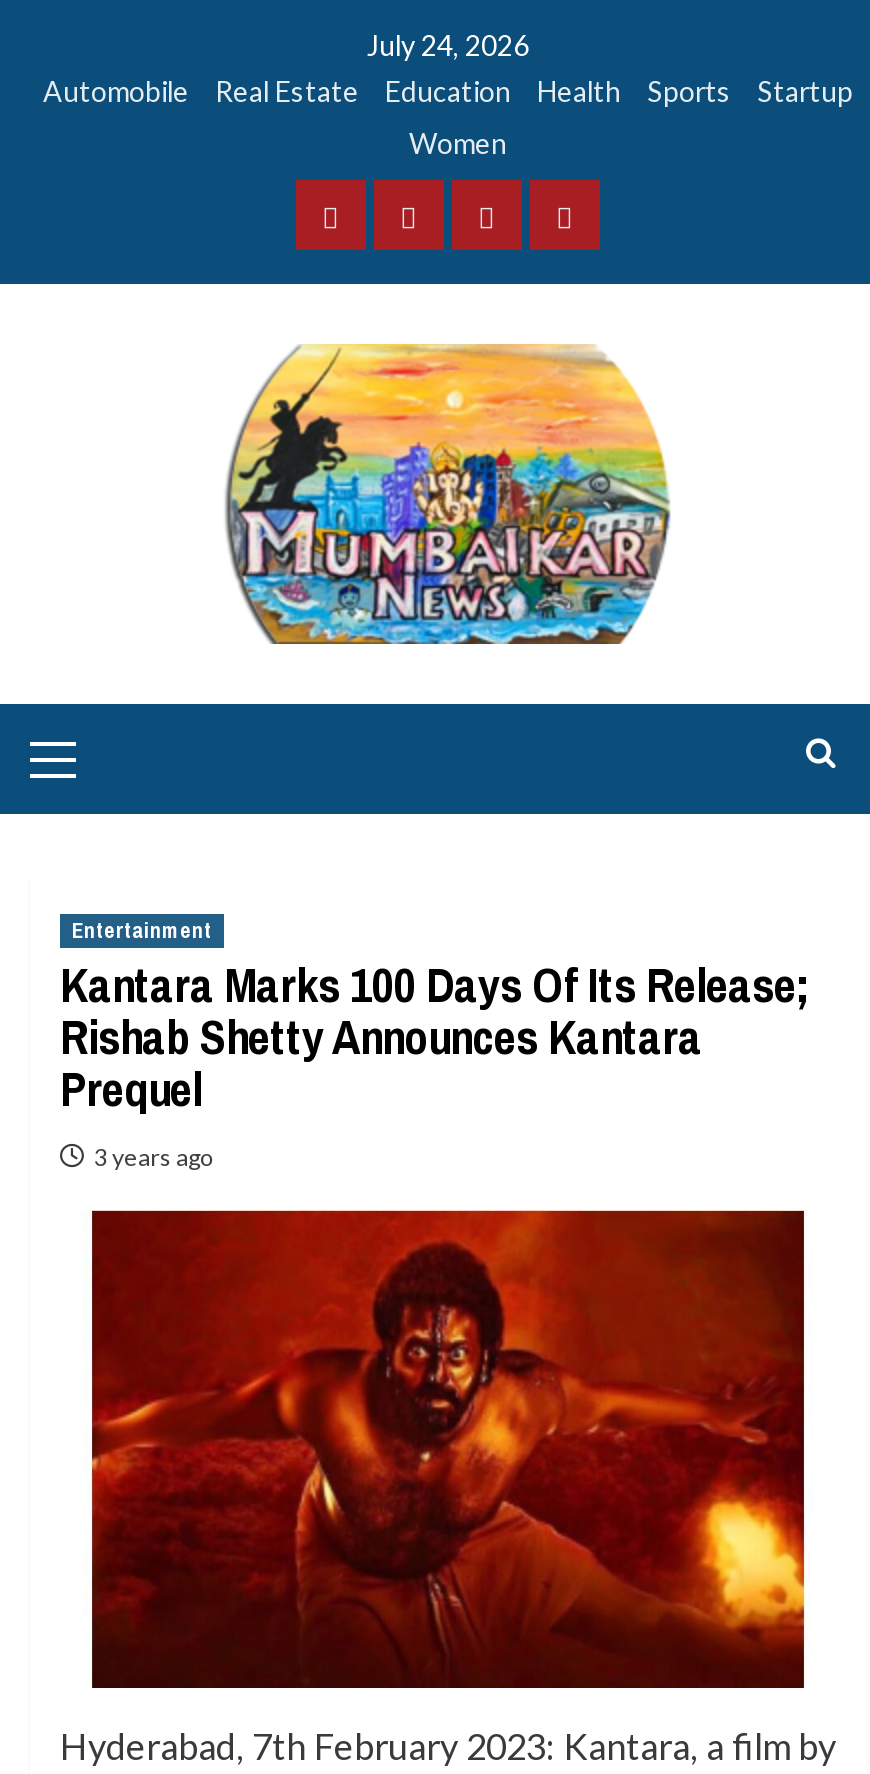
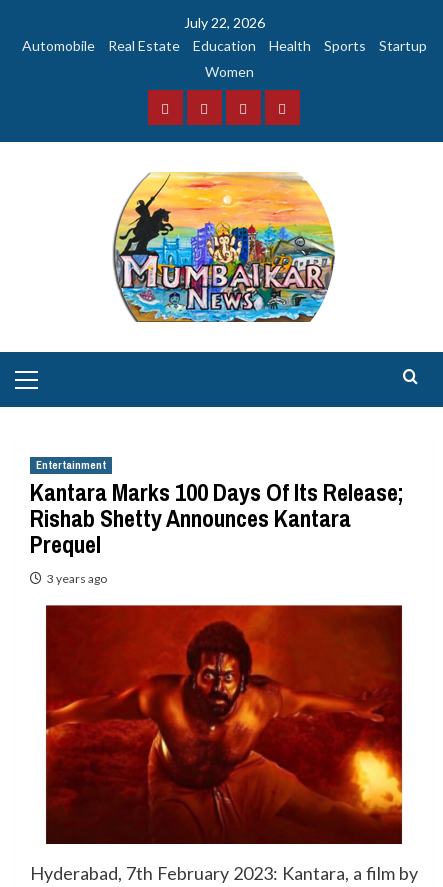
- July 24, 2026
+ July 22, 2026
